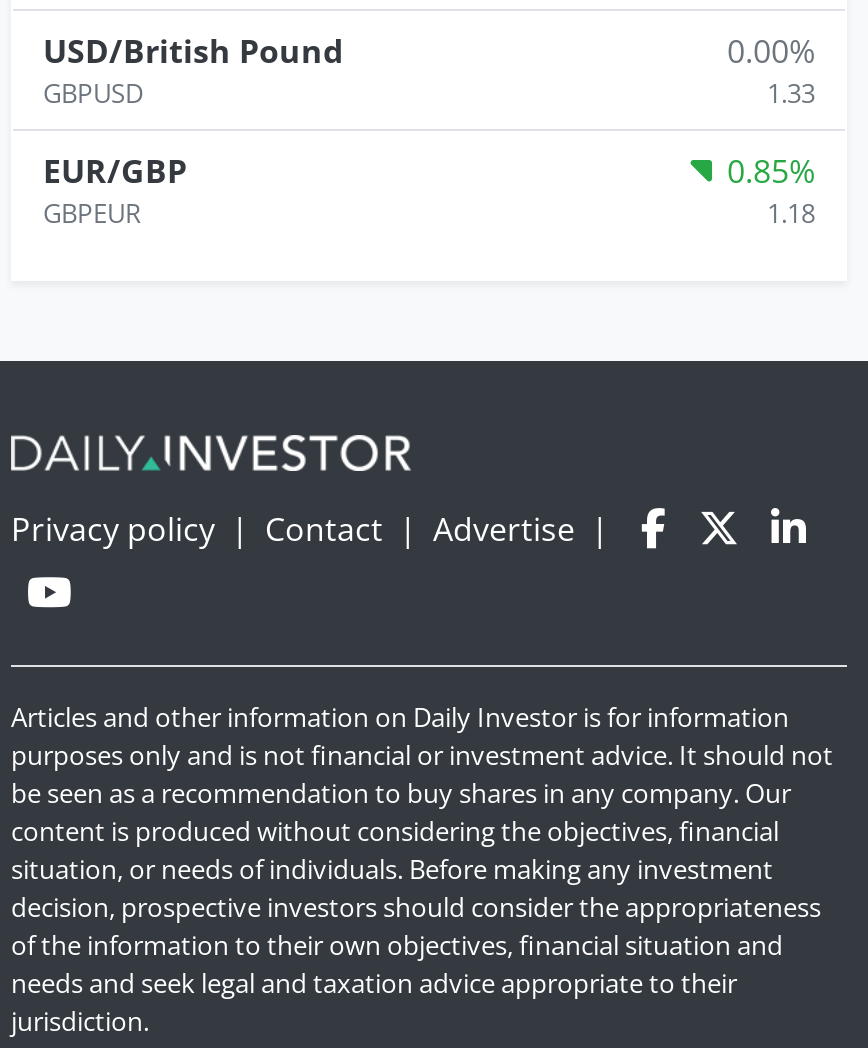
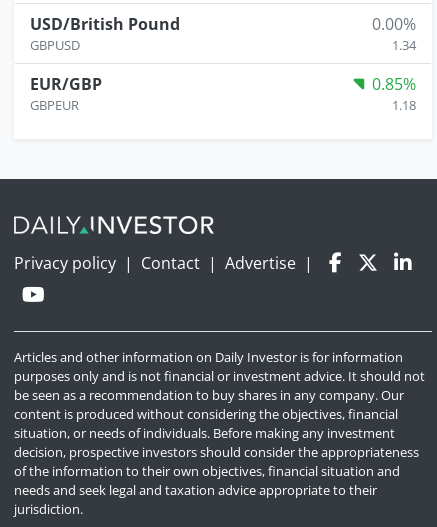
- 1.33
+ 1.34
